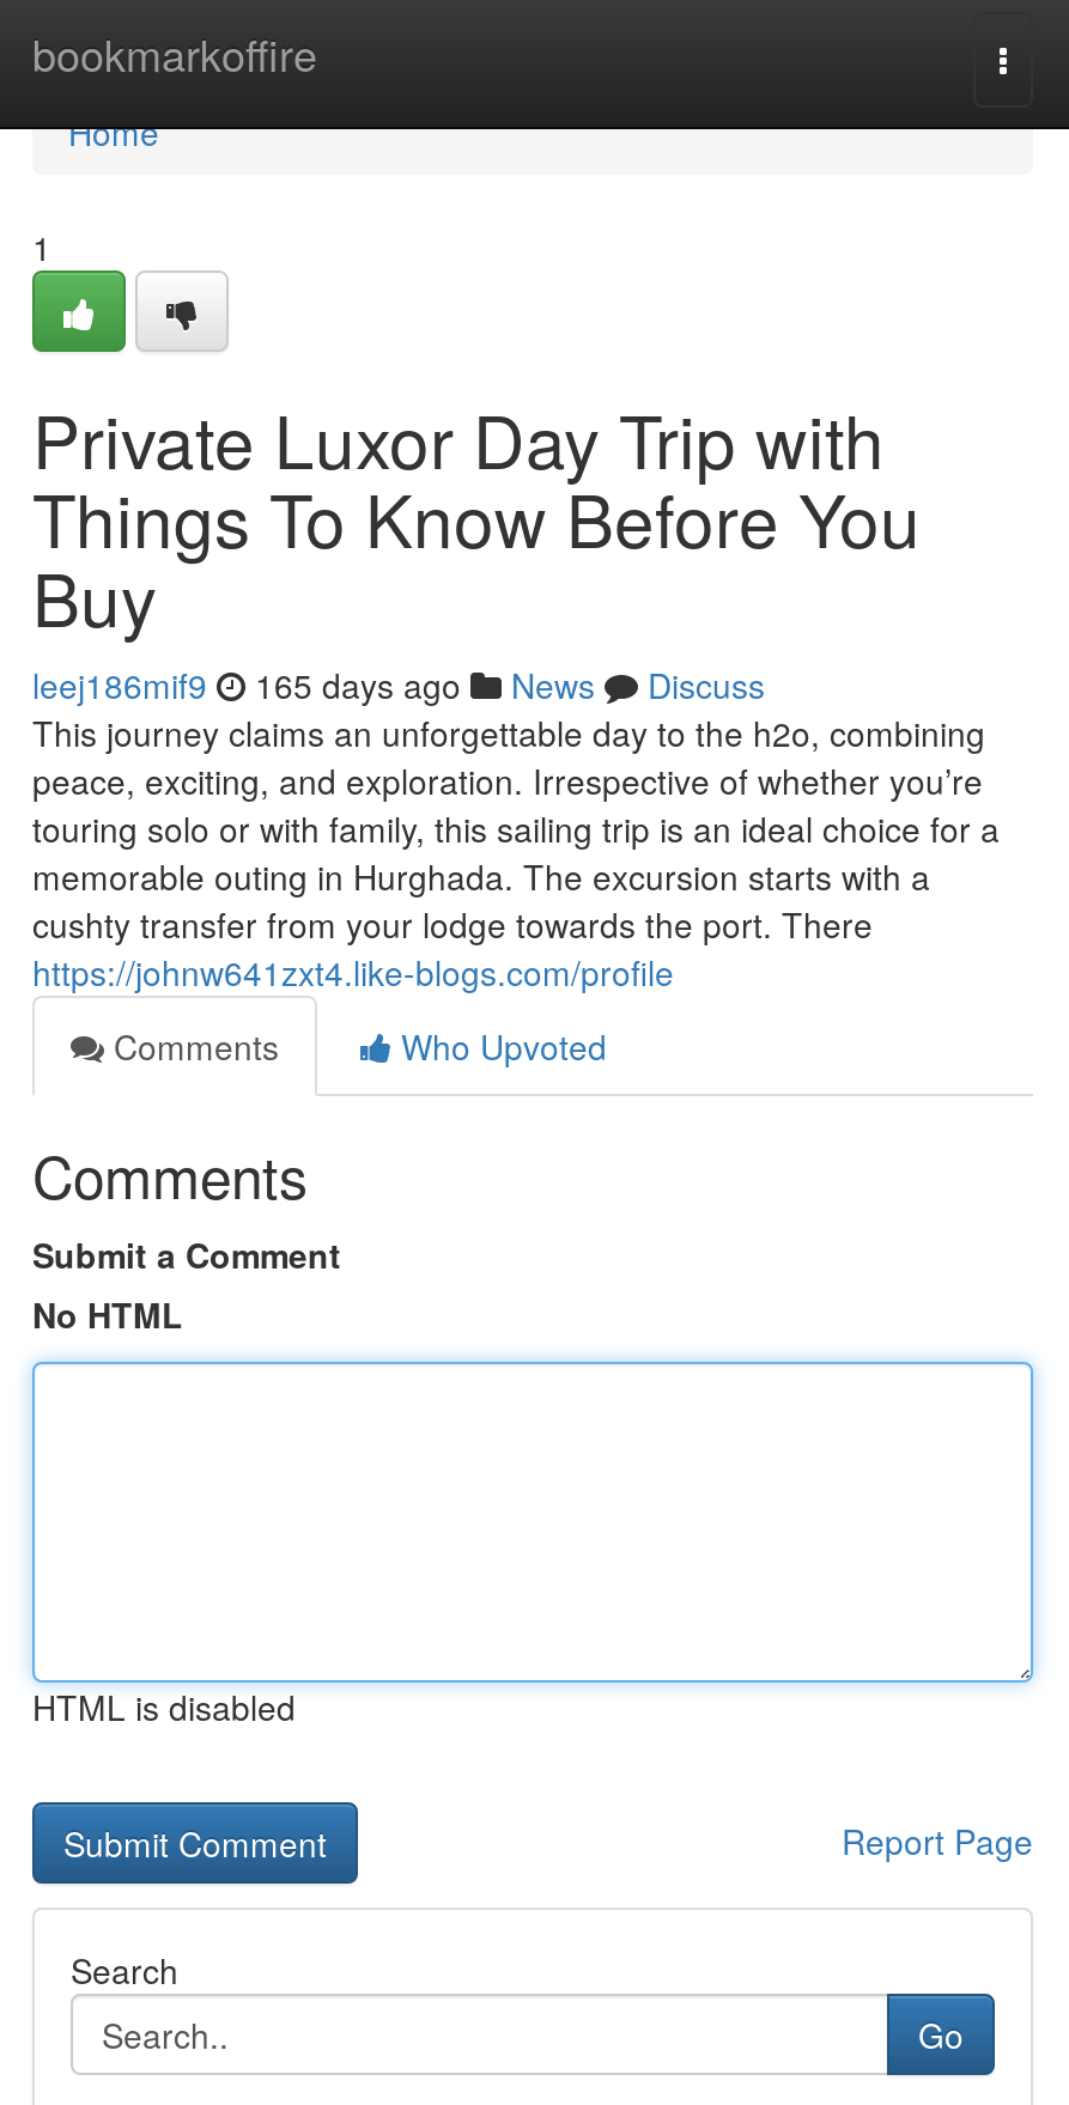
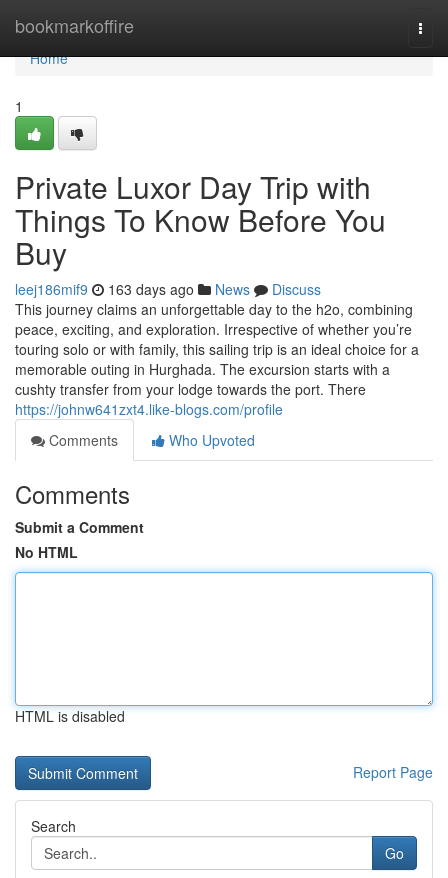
- leej186mif9 165 days ago News Discuss
+ leej186mif9 163 days ago News Discuss
